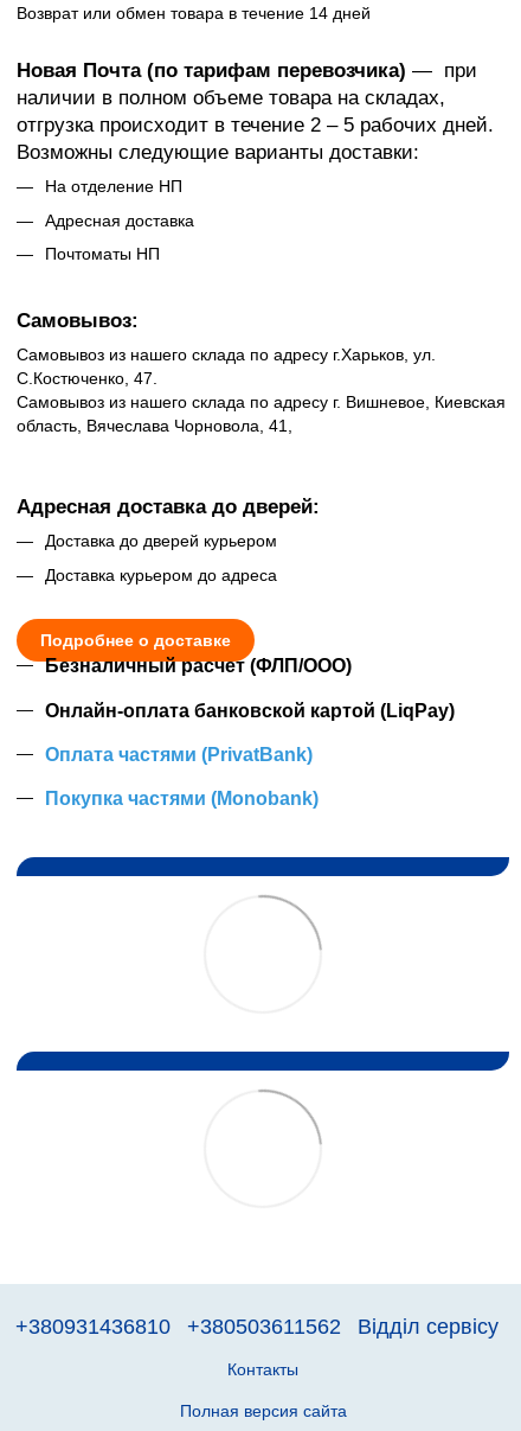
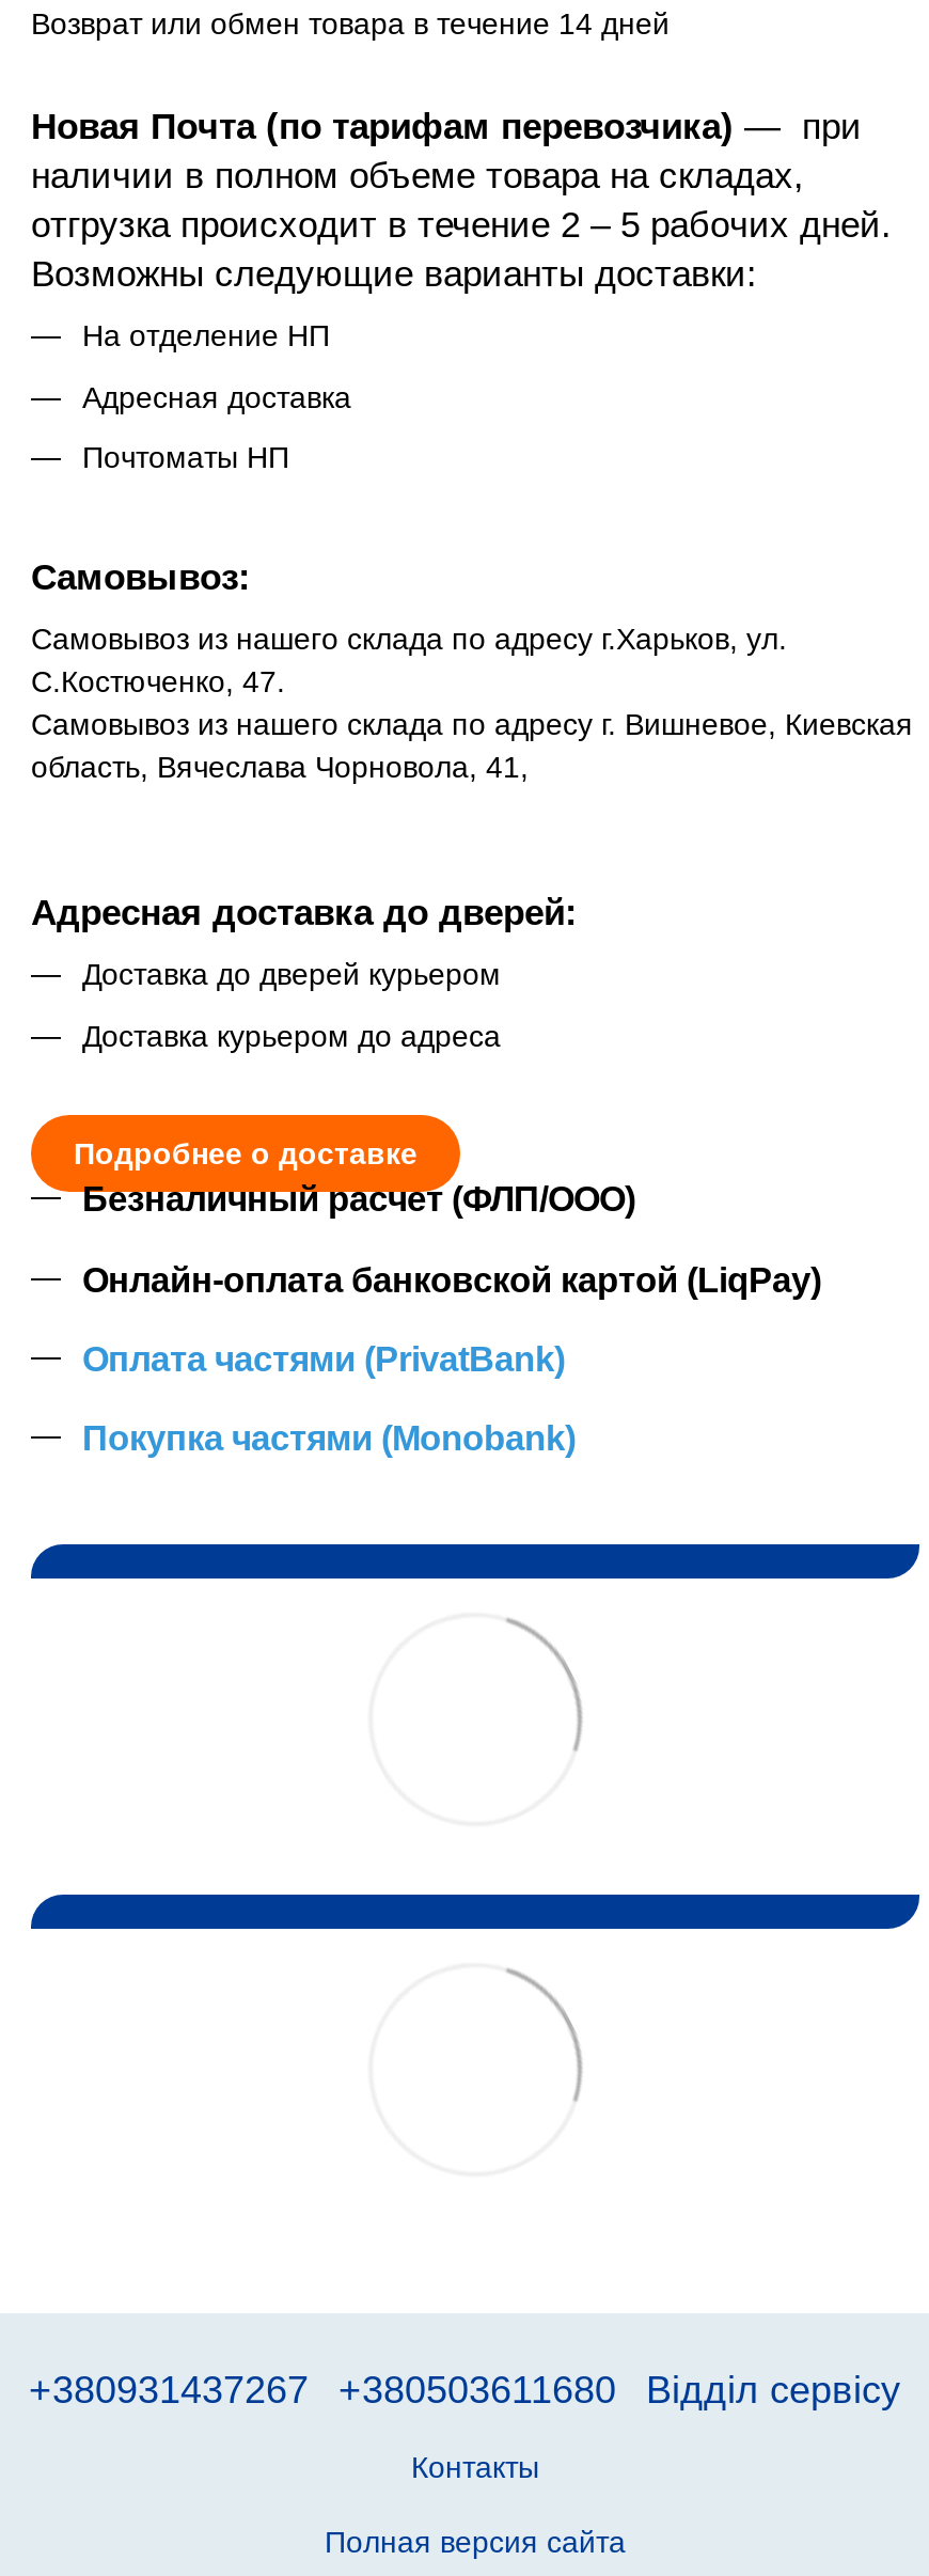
- +380931436810
+ +380931437267

- +380503611562
+ +380503611680
